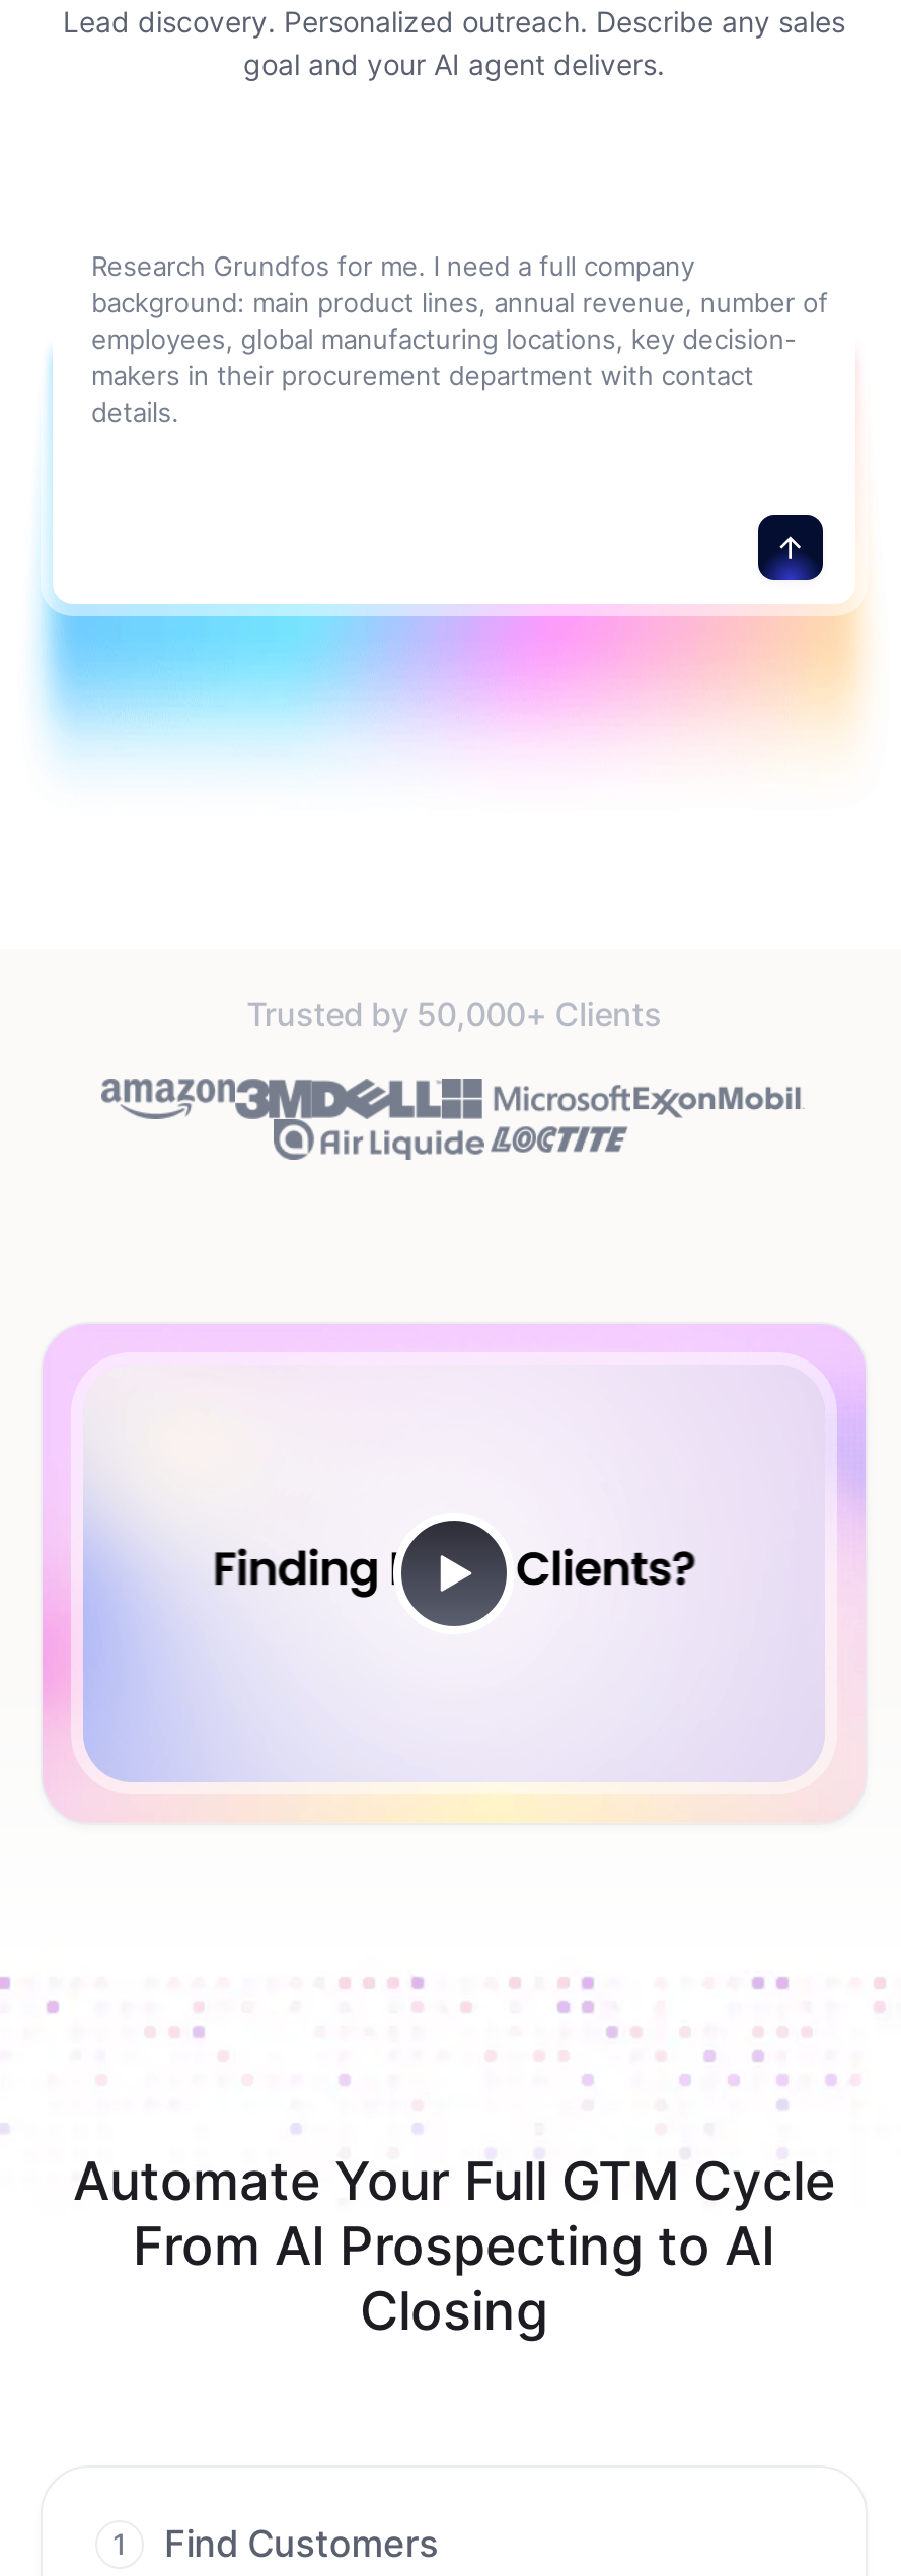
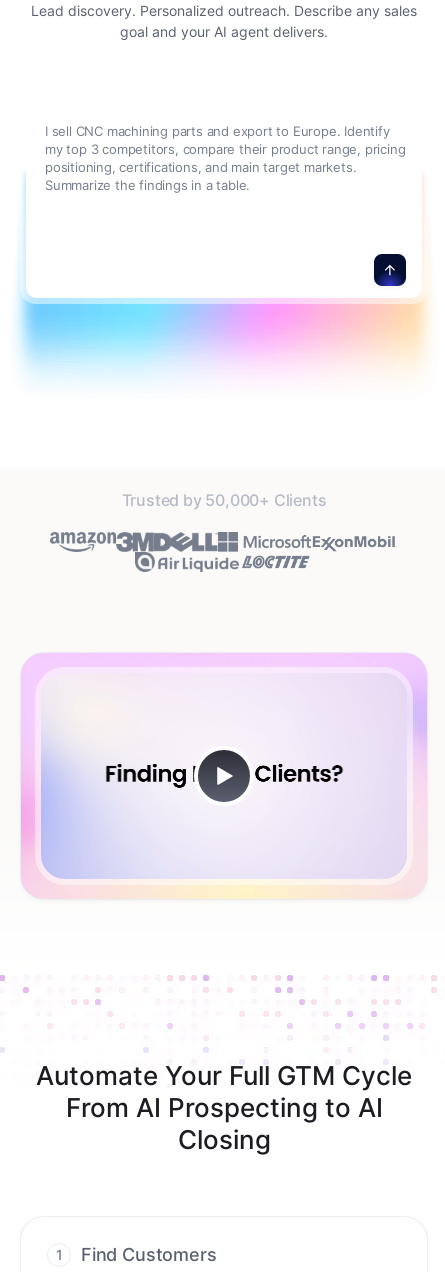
- Research Grundfos for me. I need a full company
- background: main product lines, annual revenue, number of
- employees, global manufacturing locations, key decision-
- makers in their procurement department with contact
- details.
+ I sell CNC machining parts and export to Europe. Identify
+ my top 3 competitors, compare their product range, pricing
+ positioning, certifications, and main target markets.
+ Summarize the findings in a table.
